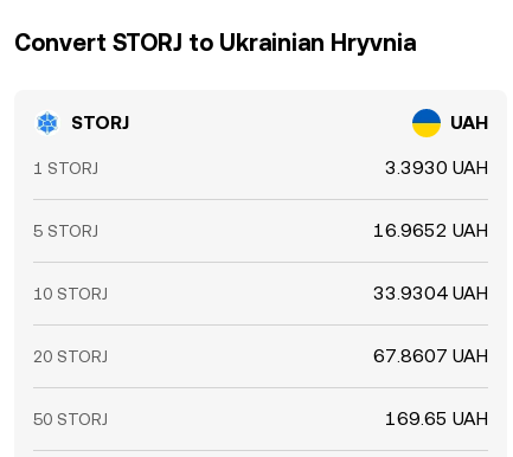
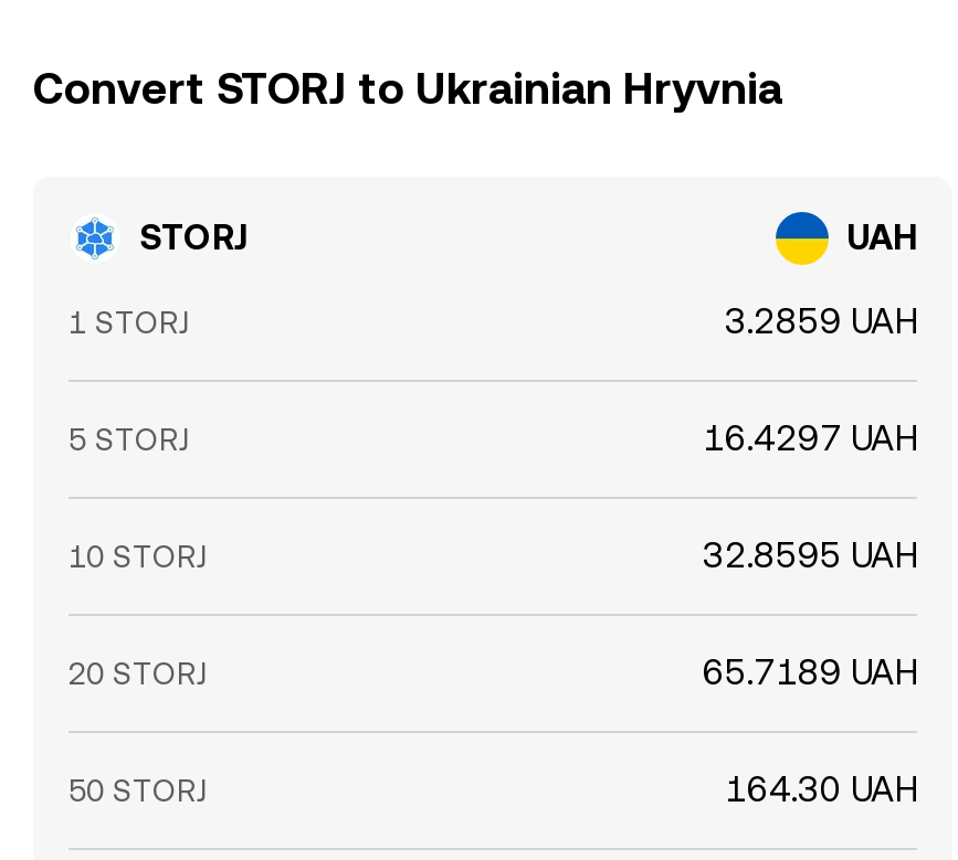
- 3.3930 UAH
+ 3.2859 UAH

- 16.9652 UAH
+ 16.4297 UAH

- 33.9304 UAH
+ 32.8595 UAH

- 67.8607 UAH
+ 65.7189 UAH

- 169.65 UAH
+ 164.30 UAH
